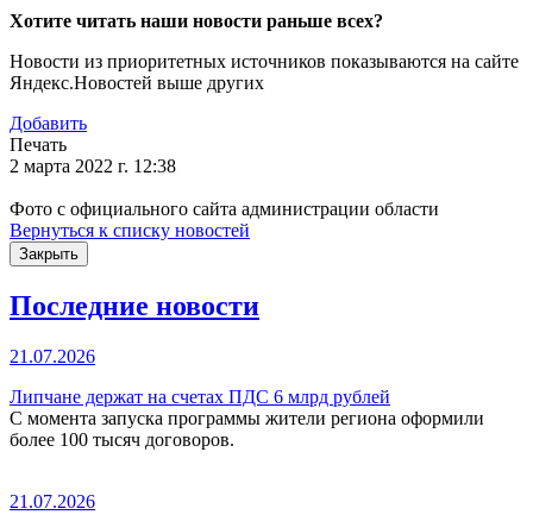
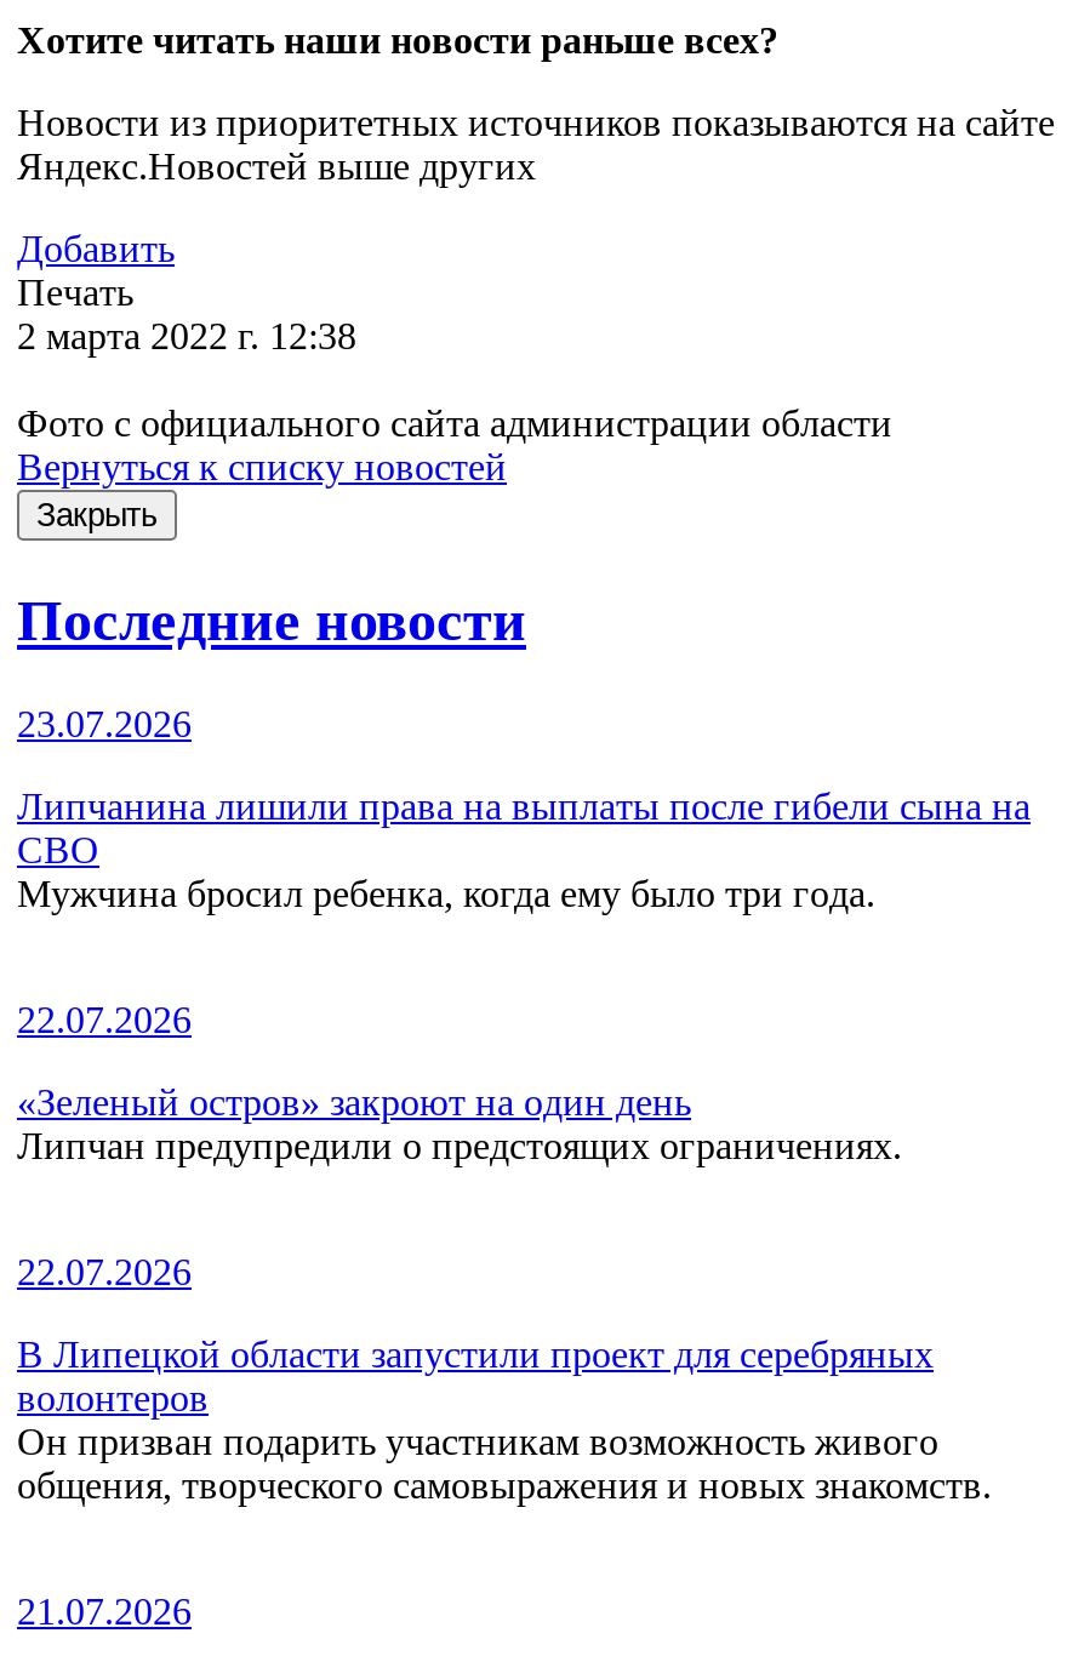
- 21.07.2026
- Липчане держат на счетах ПДС 6 млрд рублей
- С момента запуска программы жители региона оформили
- более 100 тысяч договоров.
+ 23.07.2026
+ Липчанина лишили права на выплаты после гибели сына на
+ СВО
+ Мужчина бросил ребенка, когда ему было три года.
+ 22.07.2026
+ «Зеленый остров» закроют на один день
+ Липчан предупредили о предстоящих ограничениях.
+ 22.07.2026
+ В Липецкой области запустили проект для серебряных
+ волонтеров
+ Он призван подарить участникам возможность живого
+ общения, творческого самовыражения и новых знакомств.
